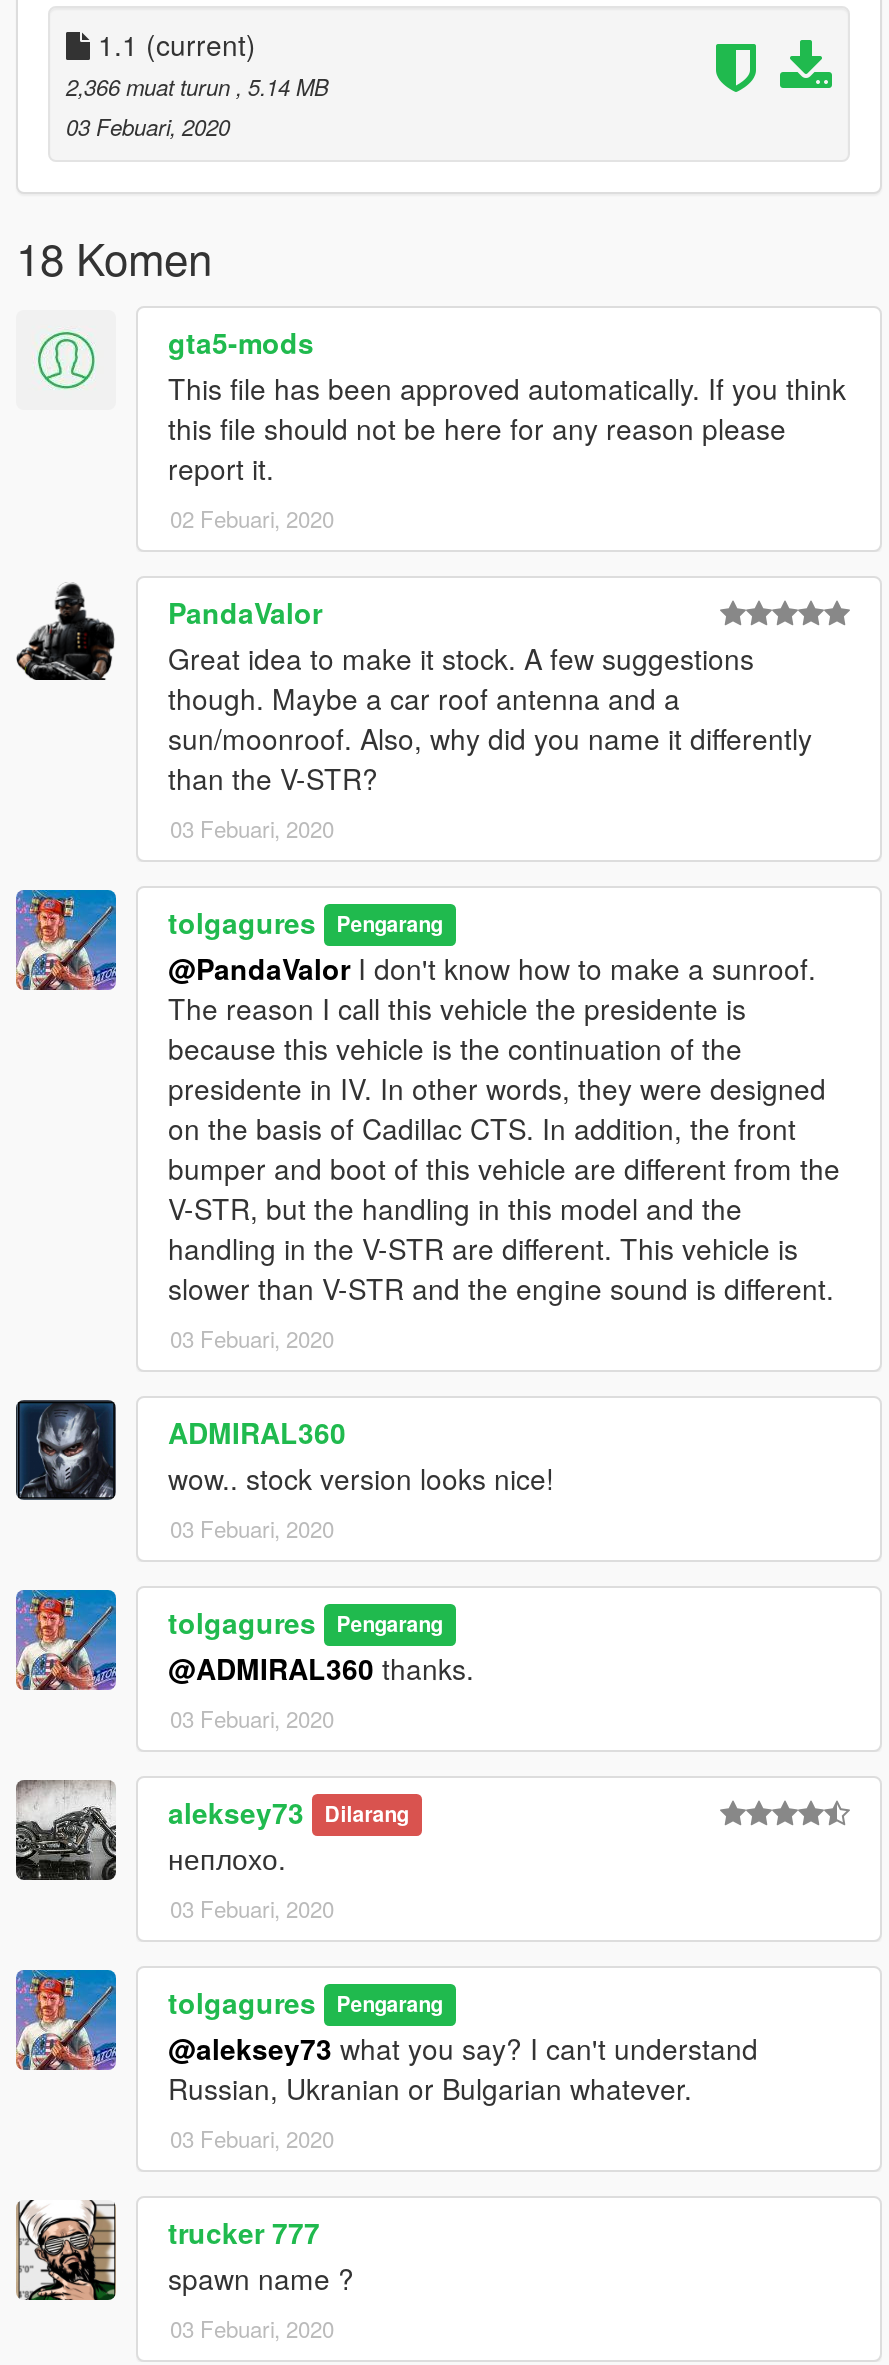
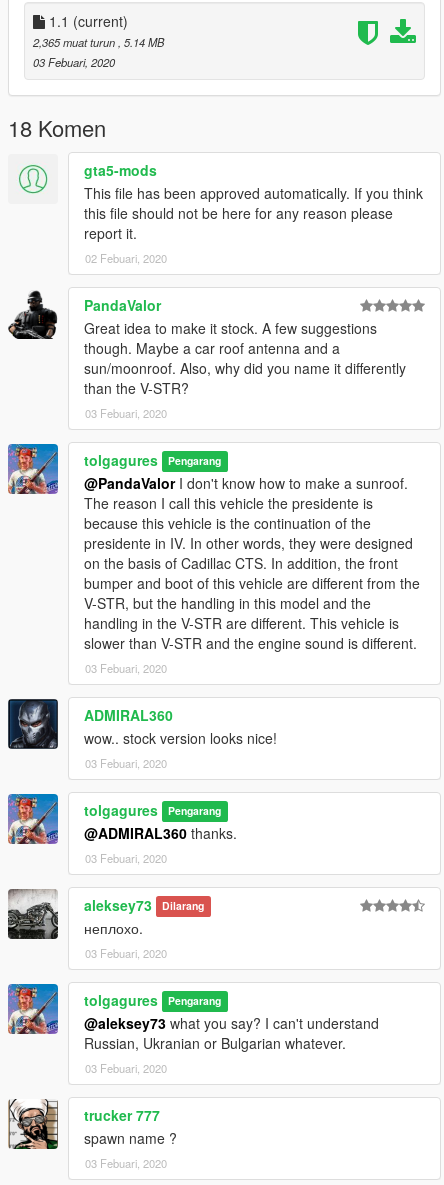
- 2,366 muat turun, 5.14 MB
+ 2,365 muat turun, 5.14 MB
